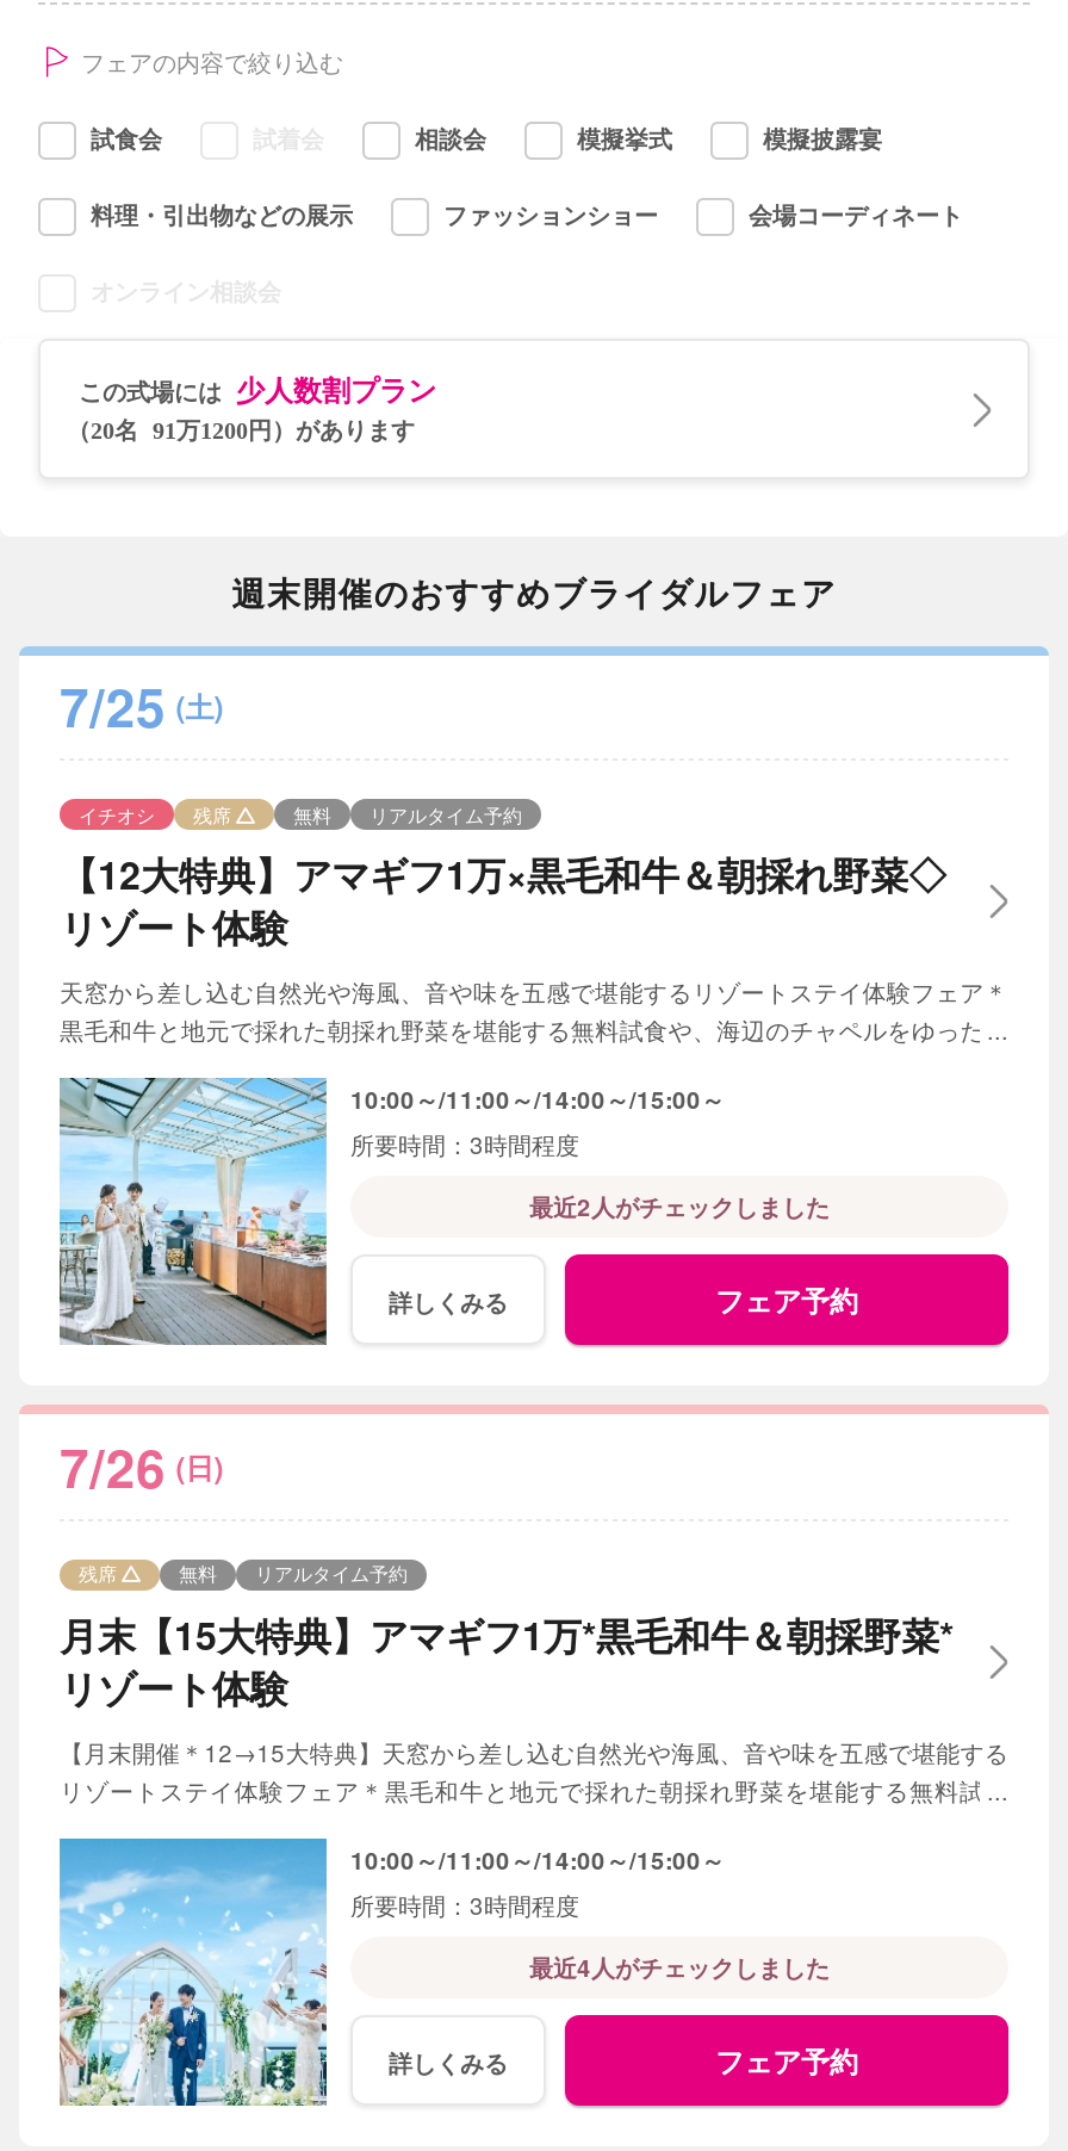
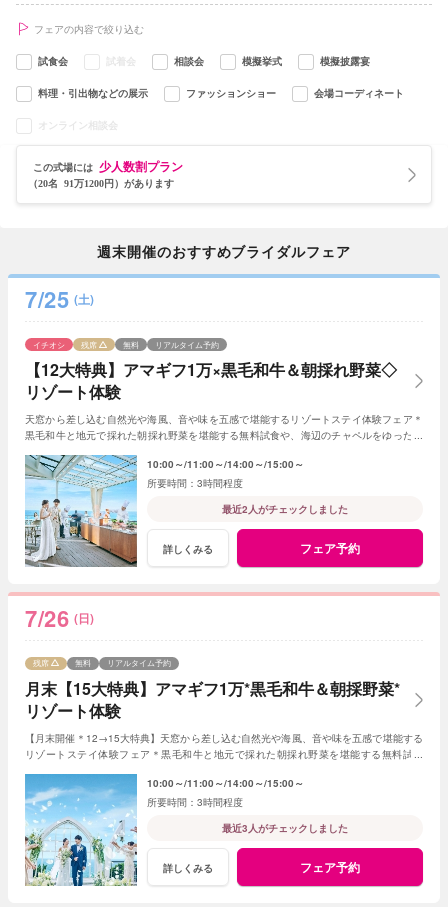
- 最近4人がチェックしました
+ 最近3人がチェックしました
